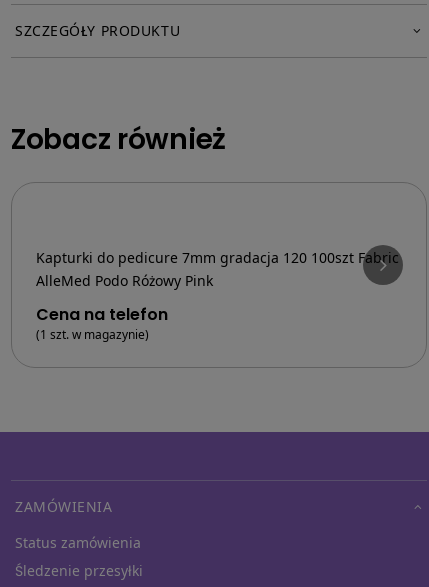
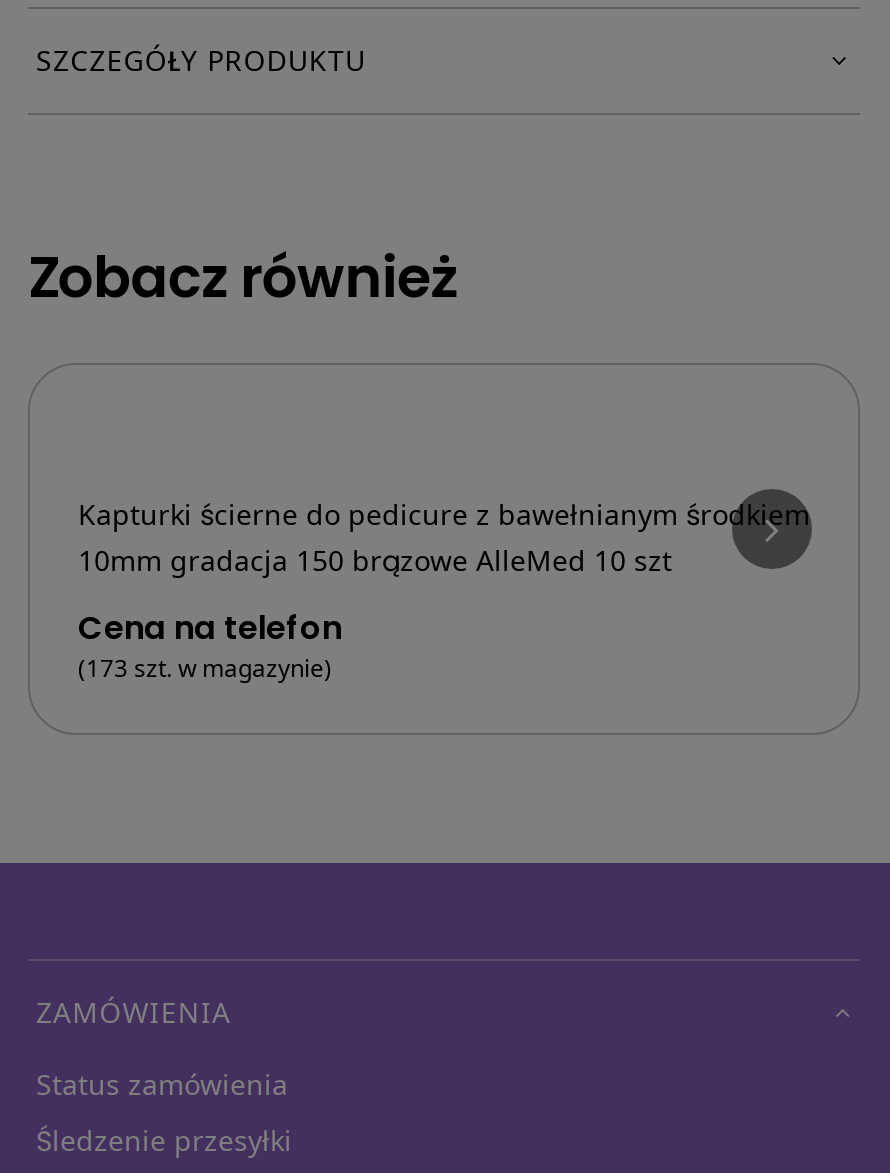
- Kapturki do pedicure 7mm gradacja 120 100szt Fabric
- AlleMed Podo Różowy Pink
+ Kapturki ścierne do pedicure z bawełnianym środkiem
+ 10mm gradacja 150 brązowe AlleMed 10 szt

- (1 szt. w magazynie)
+ (173 szt. w magazynie)
